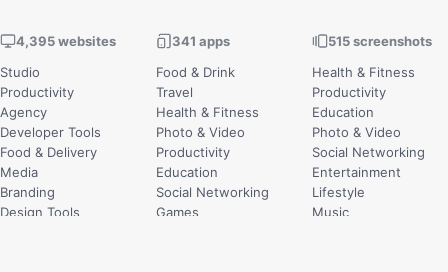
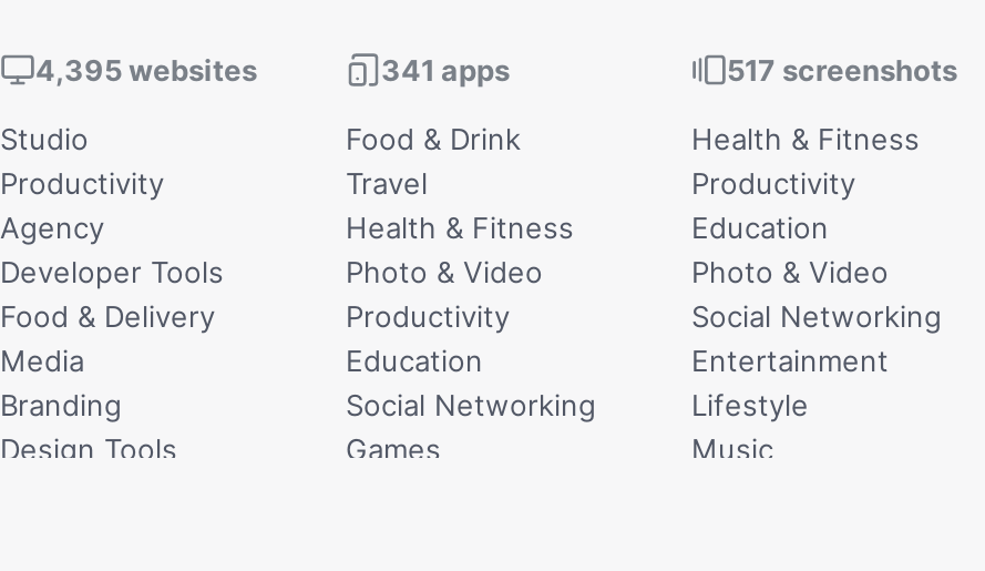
- 515 screenshots
+ 517 screenshots
